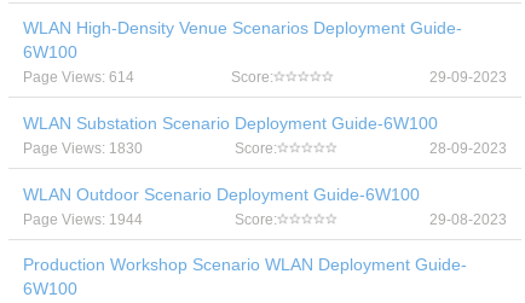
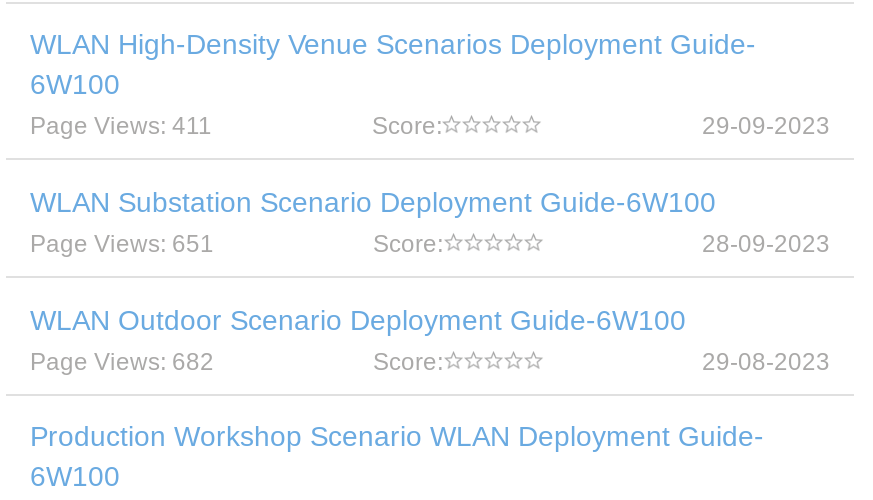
- Page Views: 614
+ Page Views: 411

- Page Views: 1830
+ Page Views: 651

- Page Views: 1944
+ Page Views: 682
